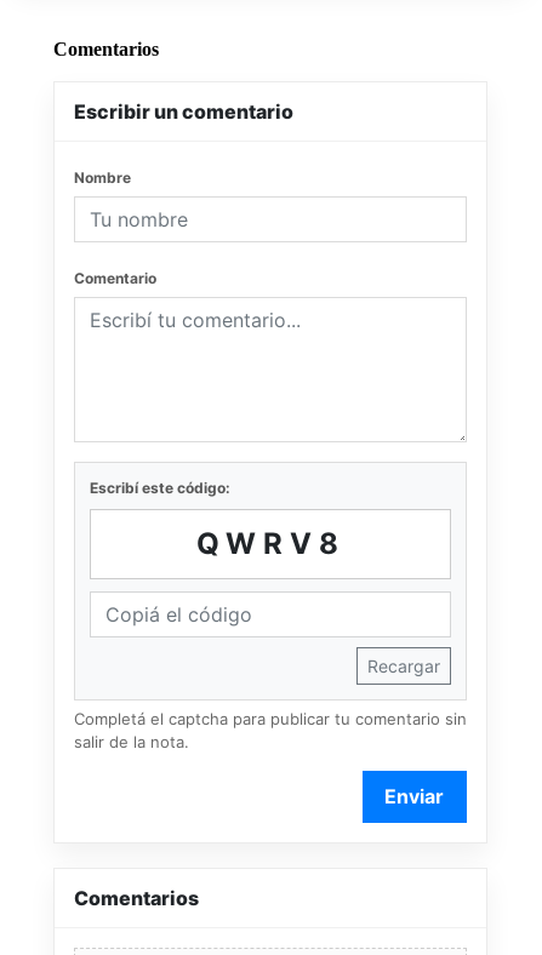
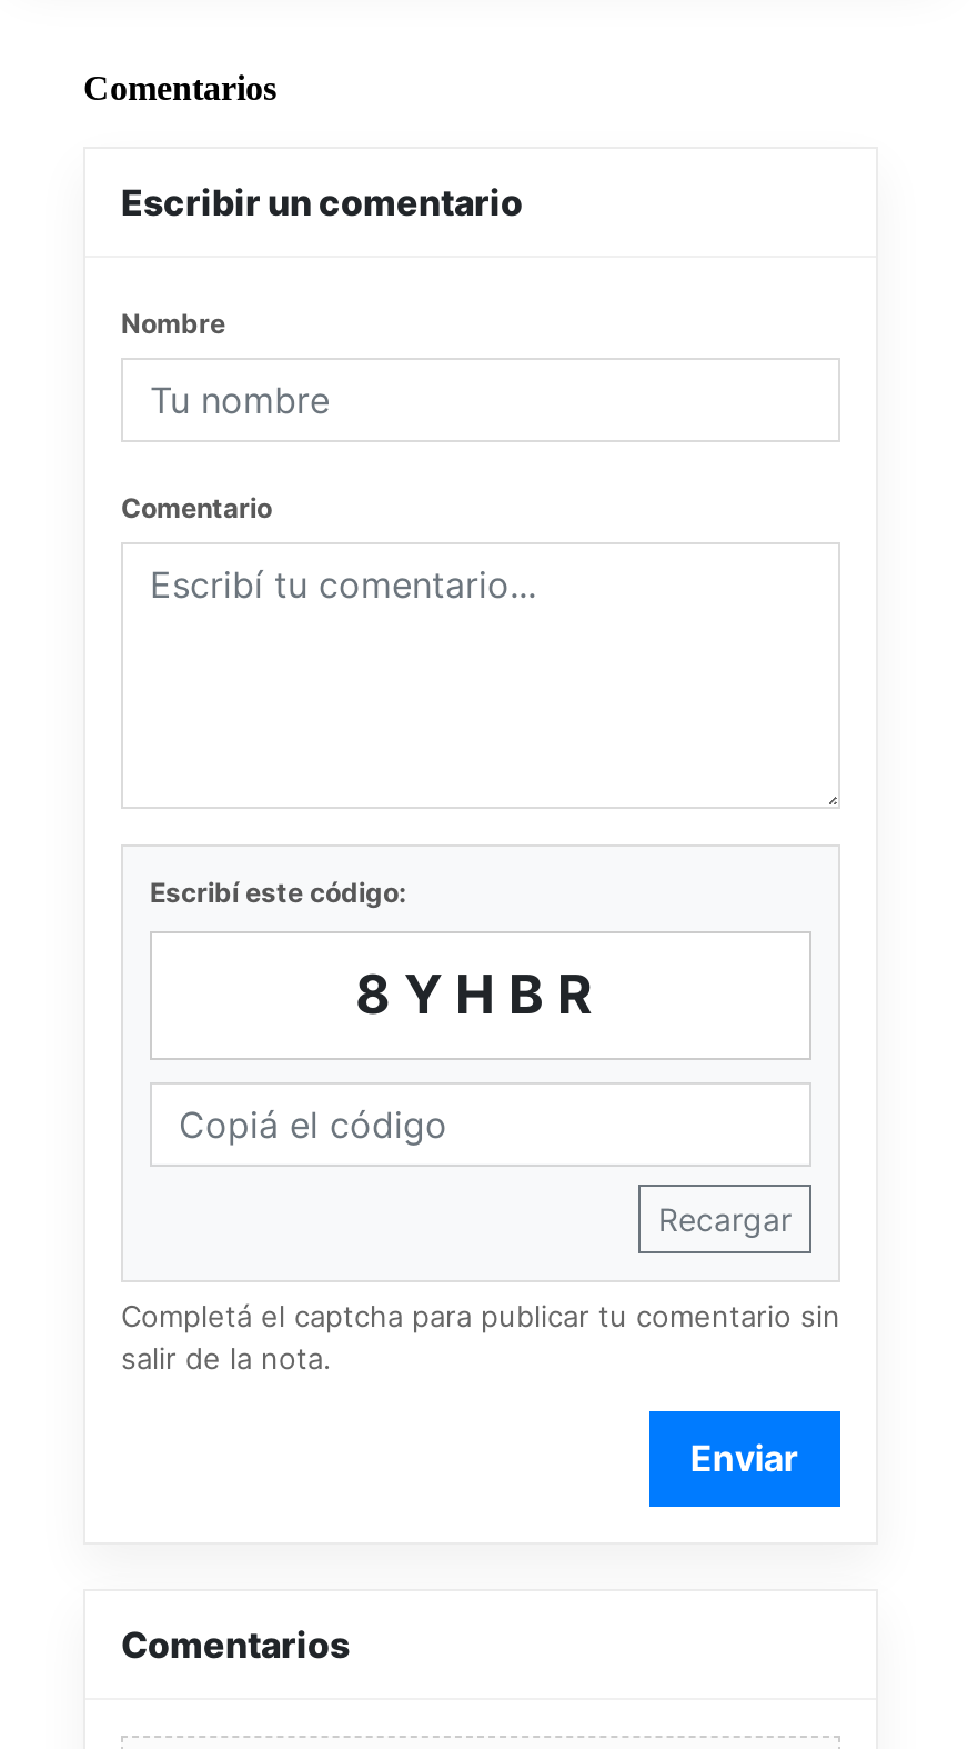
- QWRV8
+ 8YHBR
